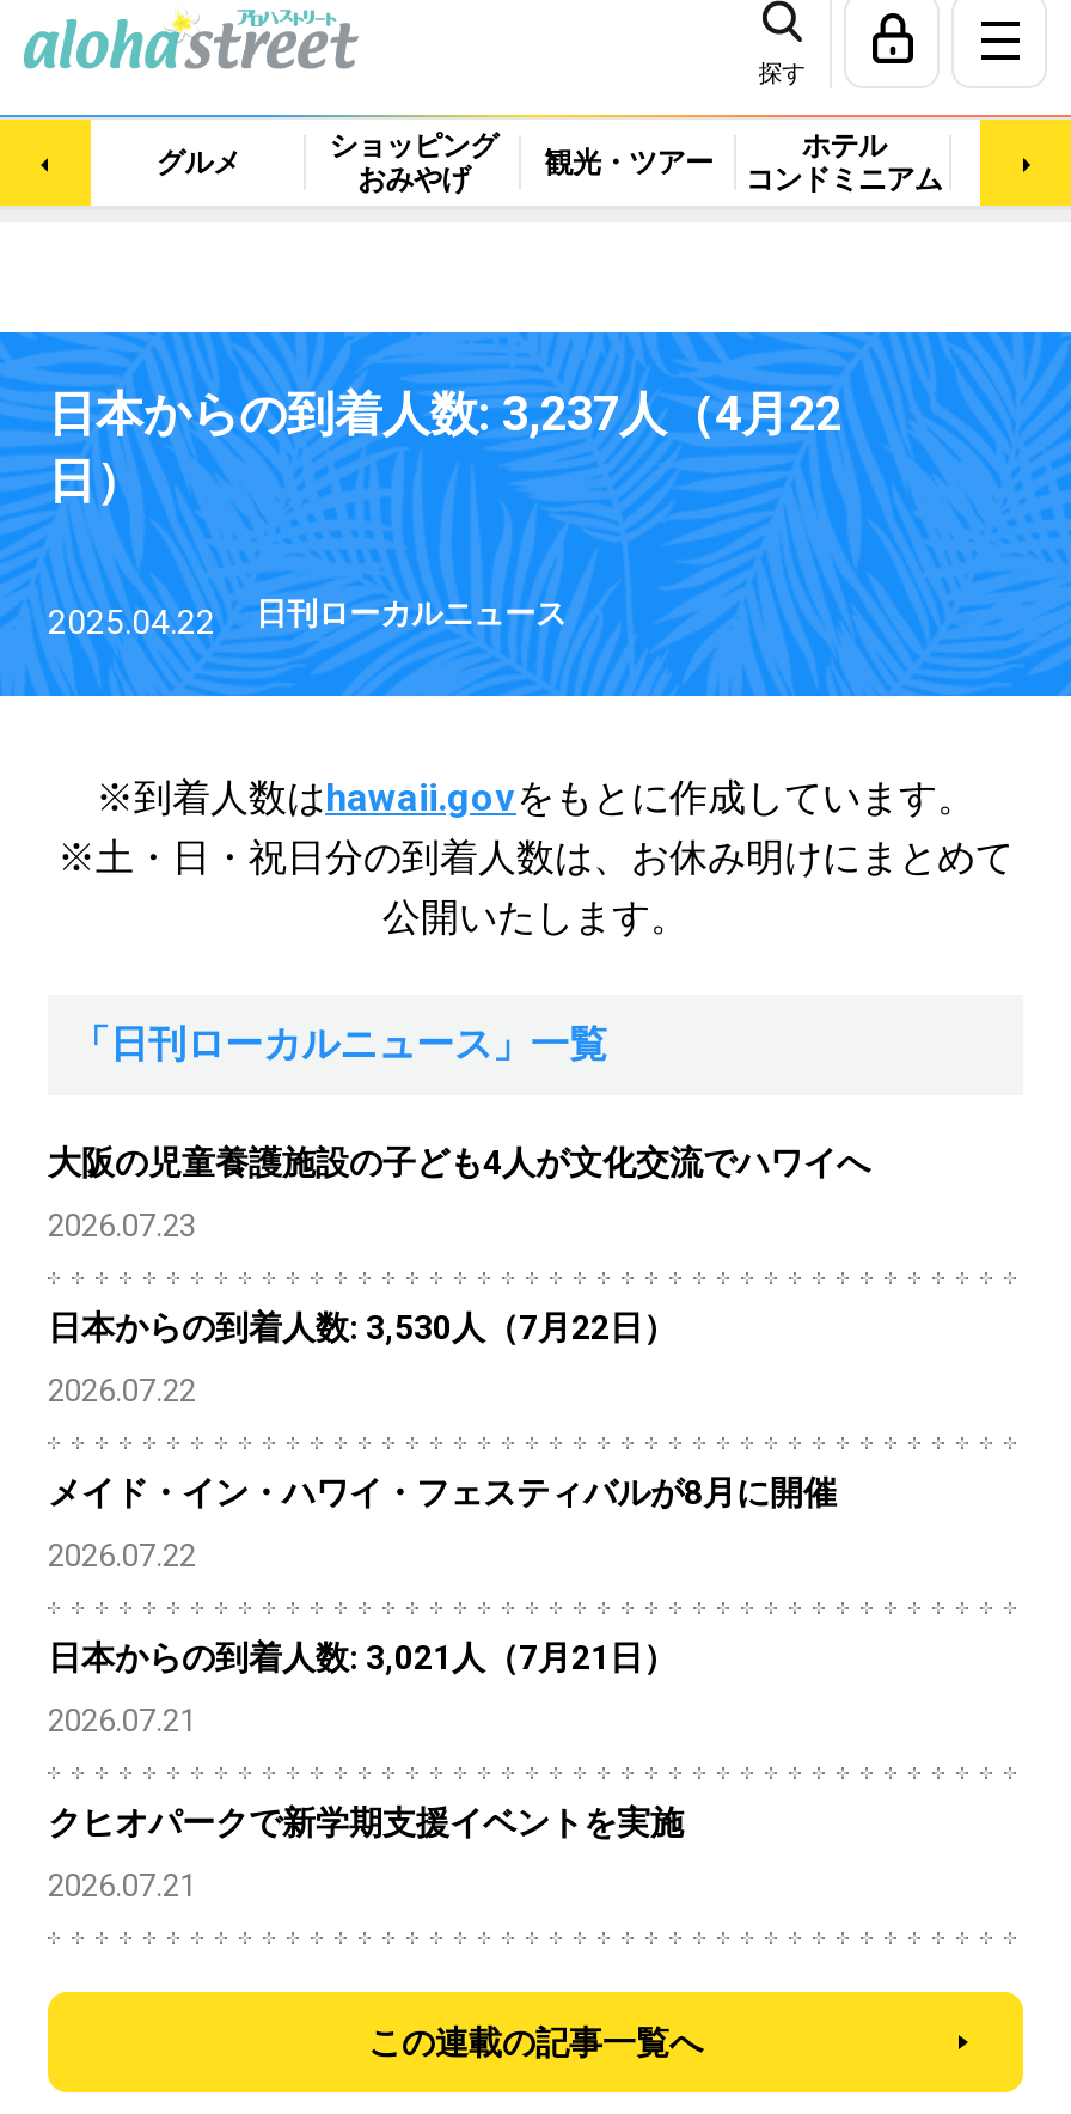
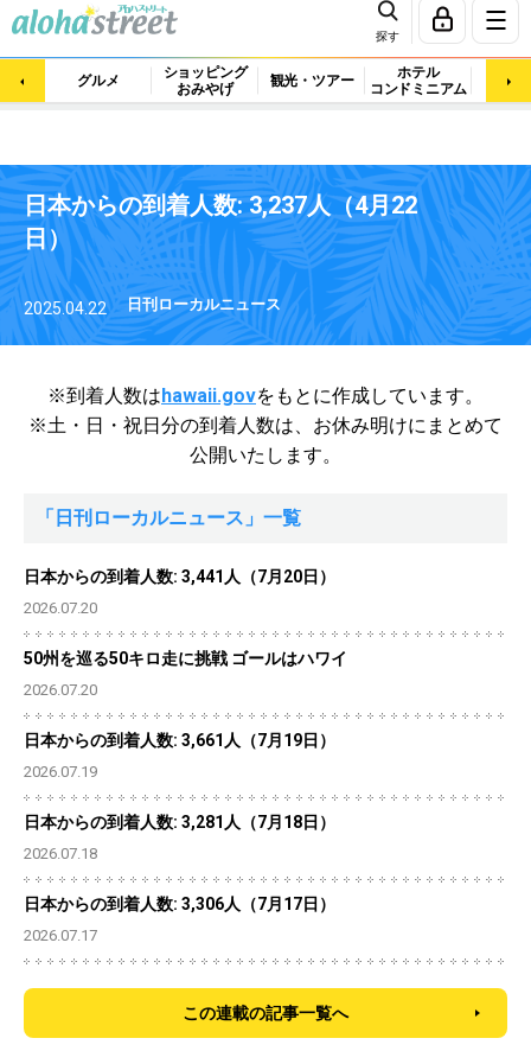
- 大阪の児童養護施設の子ども4人が文化交流でハワイへ
+ 日本からの到着人数: 3,441人（7月20日）

- 2026.07.23
+ 2026.07.20

- 日本からの到着人数: 3,530人（7月22日）
+ 50州を巡る50キロ走に挑戦 ゴールはハワイ

- 2026.07.22
+ 2026.07.20

- メイド・イン・ハワイ・フェスティバルが8月に開催
+ 日本からの到着人数: 3,661人（7月19日）

- 2026.07.22
+ 2026.07.19

- 日本からの到着人数: 3,021人（7月21日）
+ 日本からの到着人数: 3,281人（7月18日）

- 2026.07.21
+ 2026.07.18

- クヒオパークで新学期支援イベントを実施
+ 日本からの到着人数: 3,306人（7月17日）

- 2026.07.21
+ 2026.07.17
